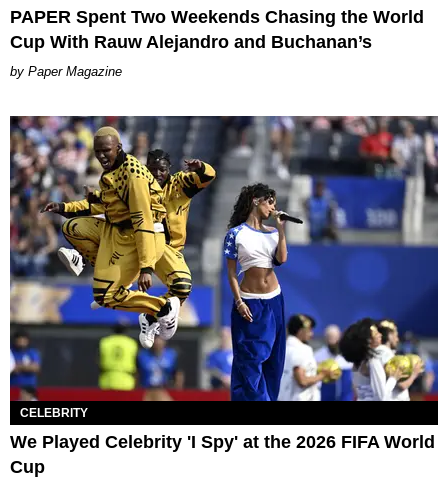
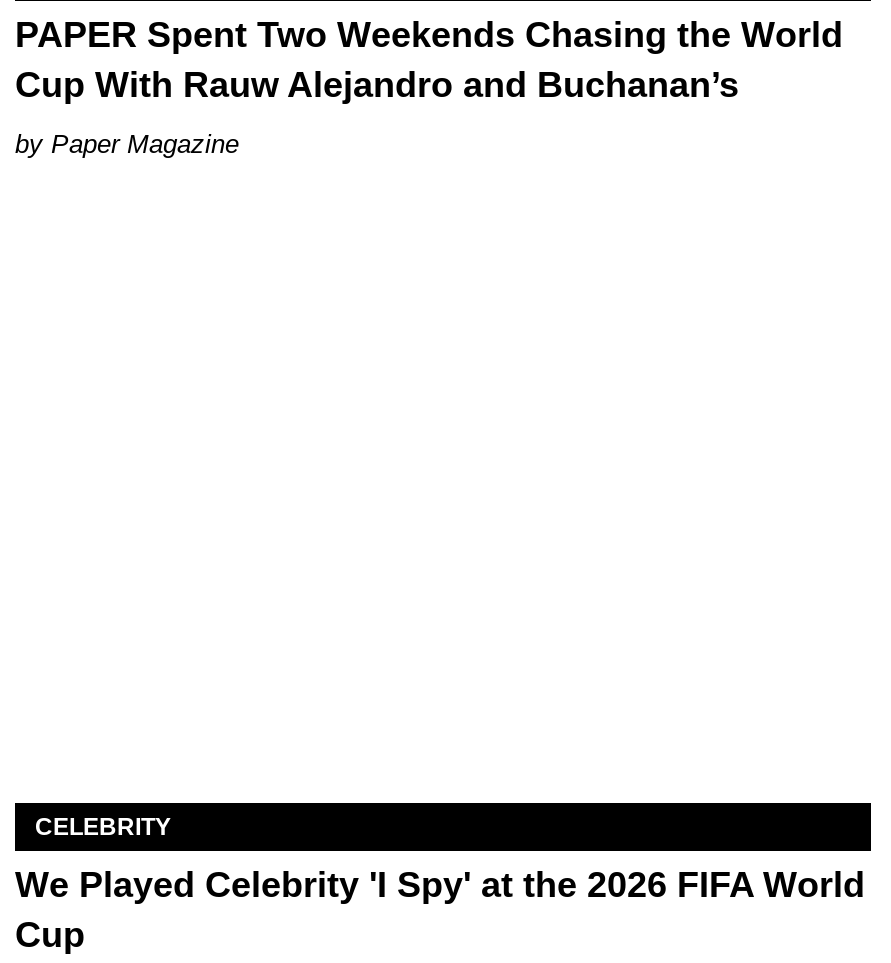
- [image]
